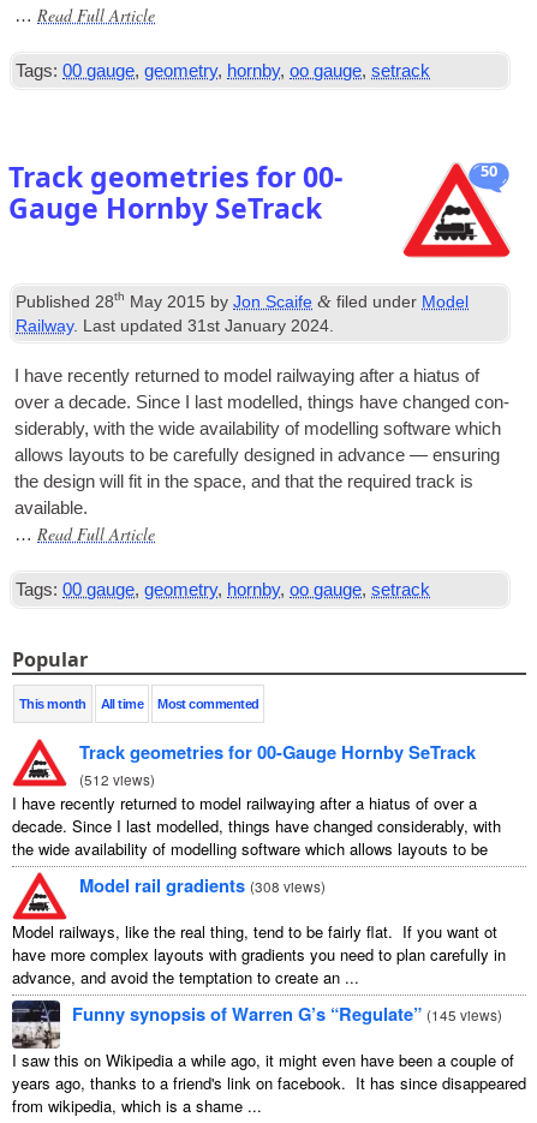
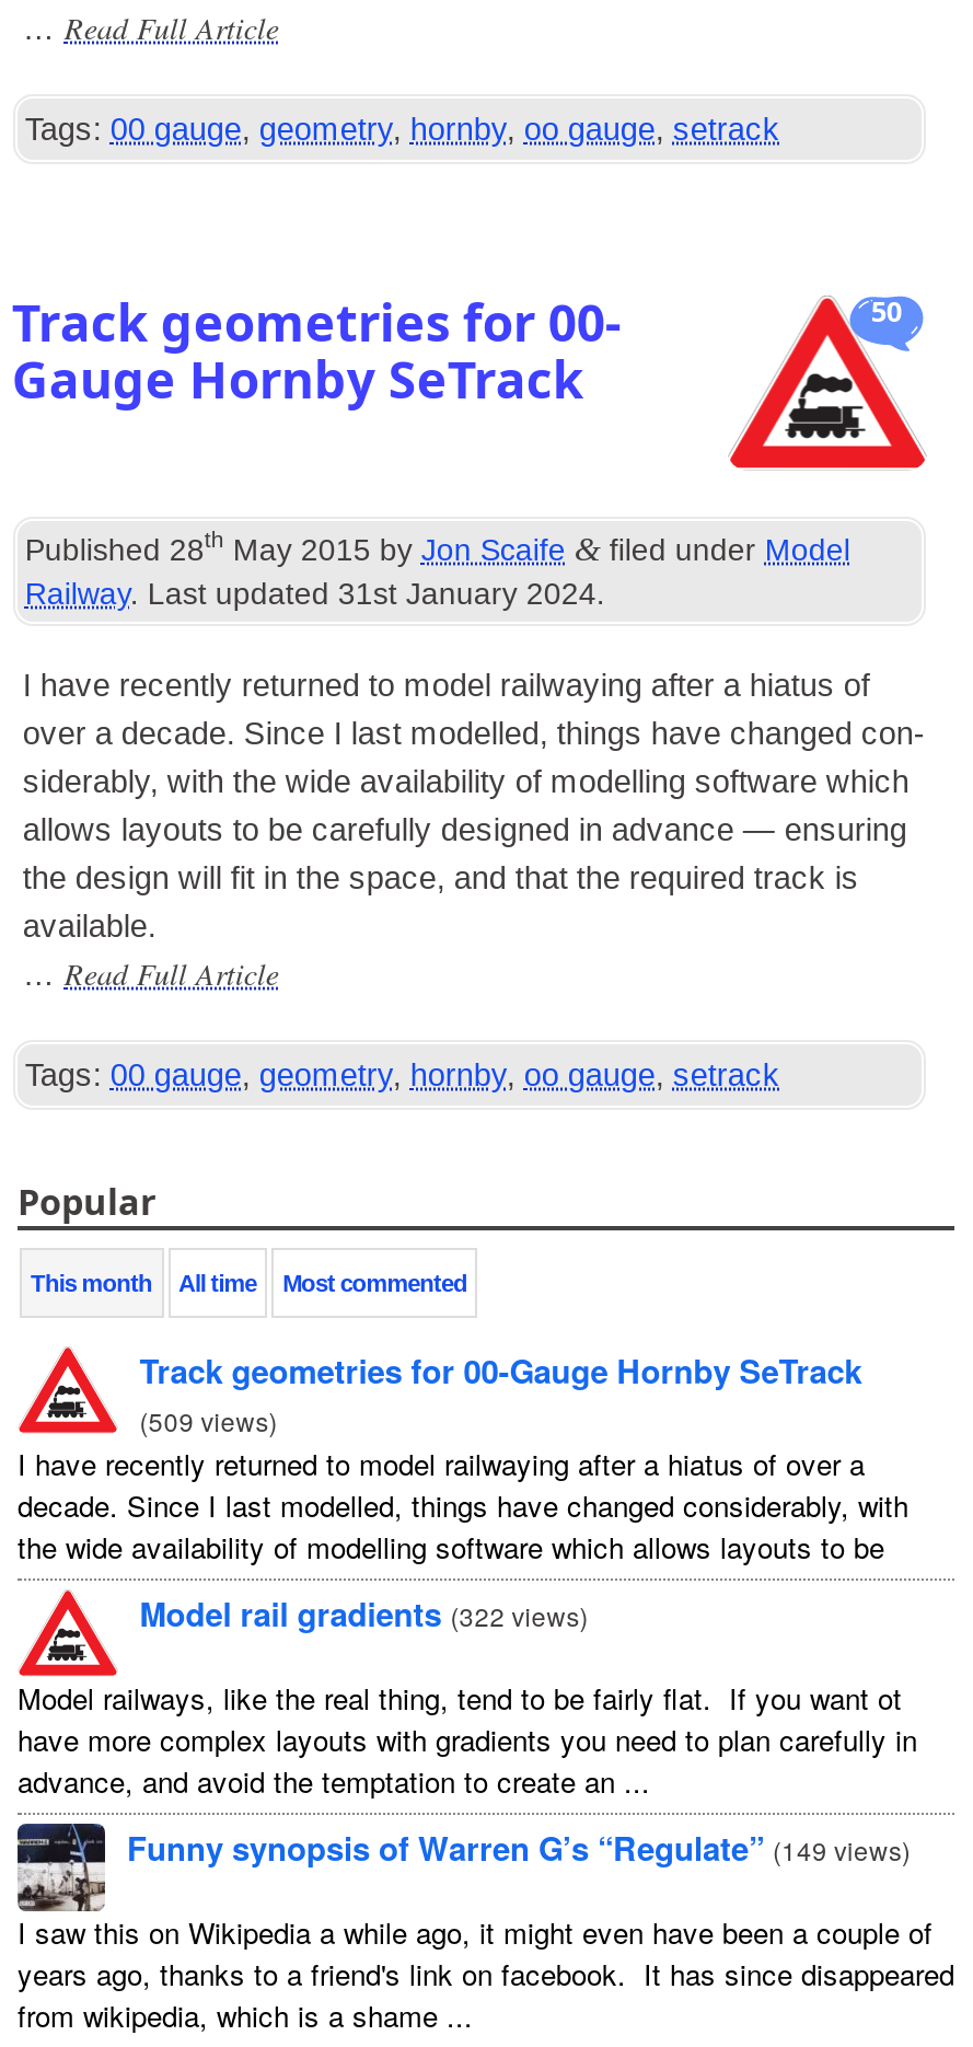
- (512 views)
+ (509 views)

- Model rail gradients (308 views)
+ Model rail gradients (322 views)

- Funny synopsis of Warren G’s “Regulate” (145 views)
+ Funny synopsis of Warren G’s “Regulate” (149 views)
